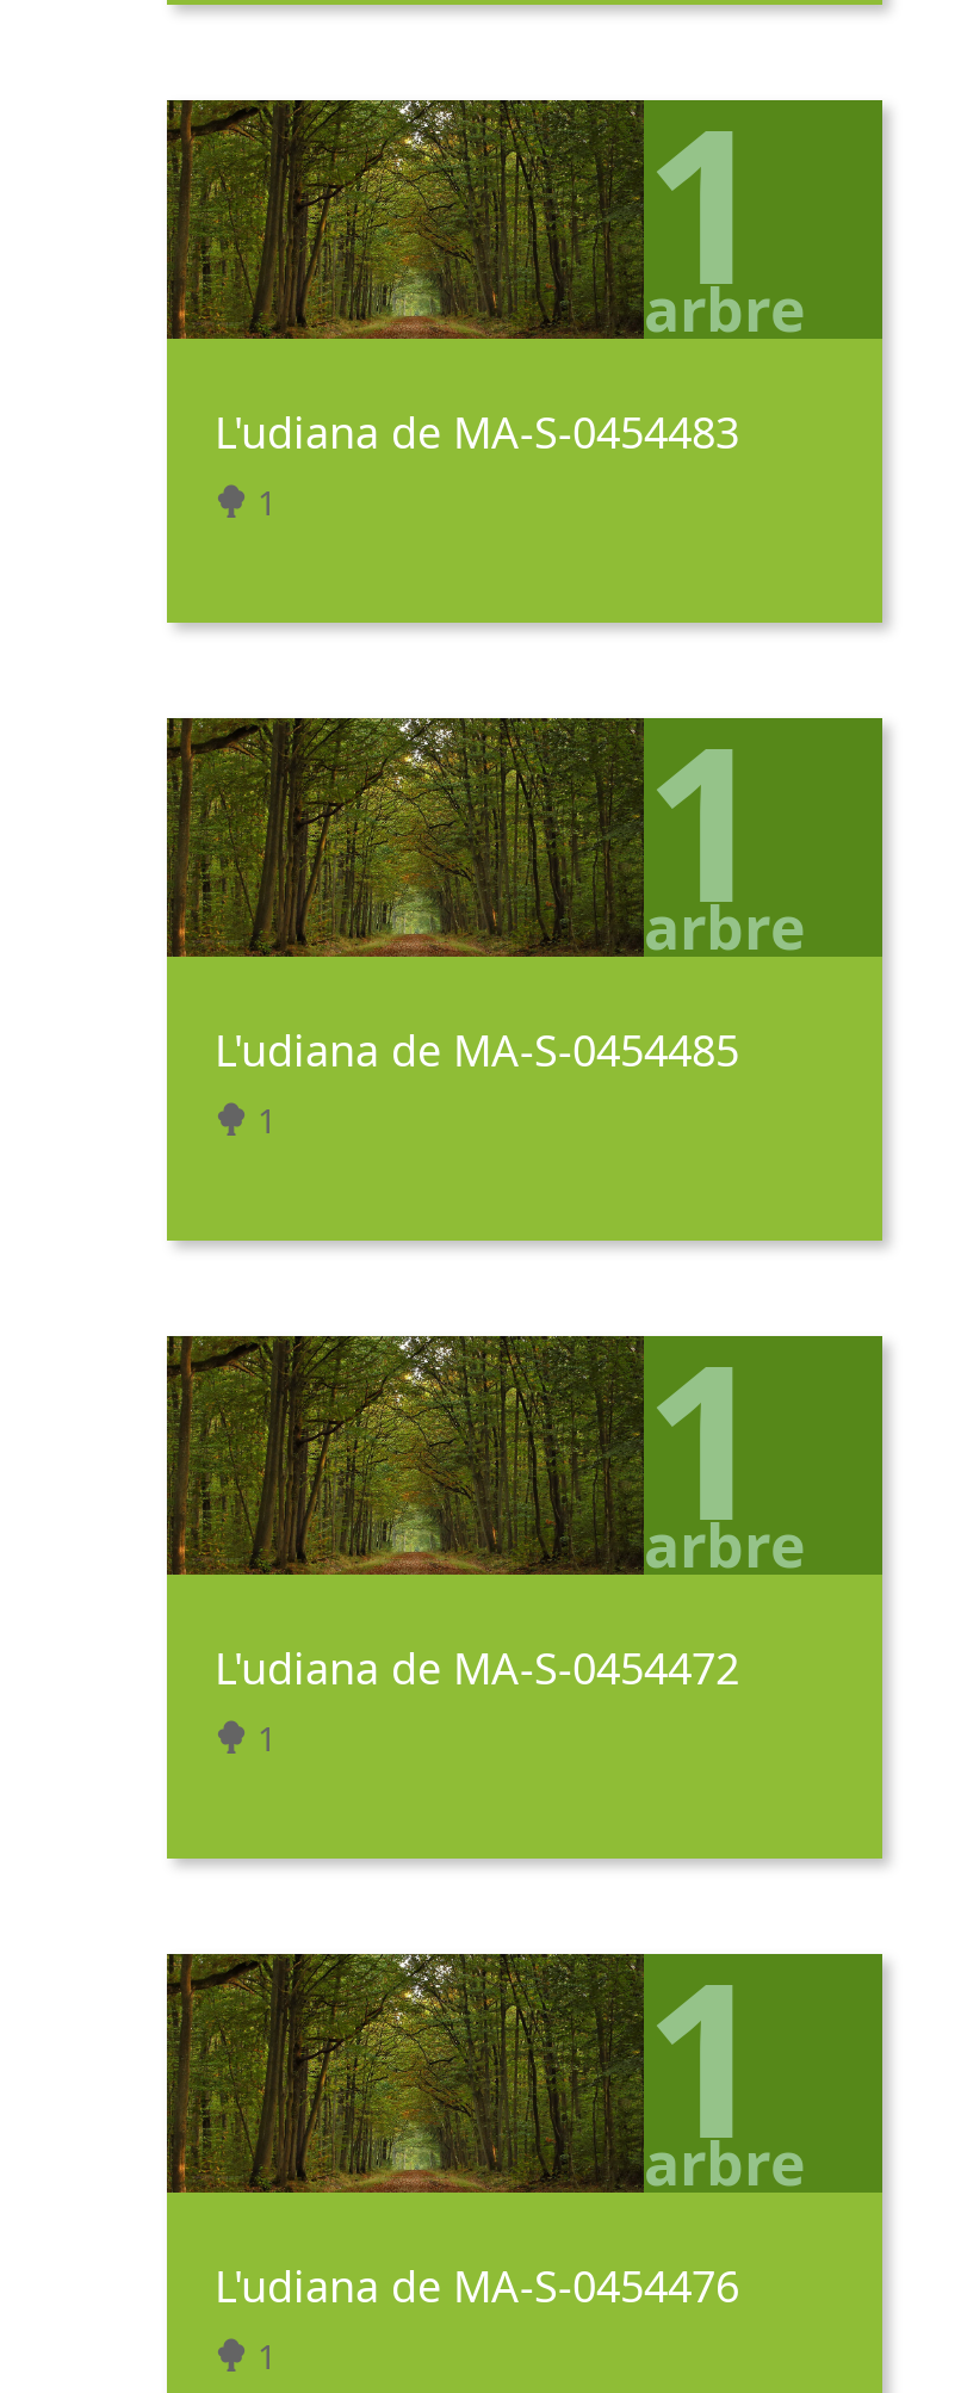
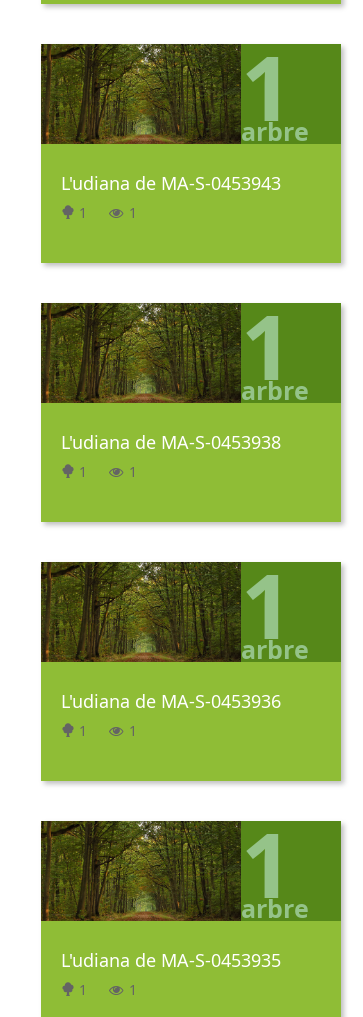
- L'udiana de MA-S-0454483
+ L'udiana de MA-S-0453943
+ 1

- L'udiana de MA-S-0454485
+ L'udiana de MA-S-0453938
+ 1

- L'udiana de MA-S-0454472
+ L'udiana de MA-S-0453936
+ 1

- L'udiana de MA-S-0454476
+ L'udiana de MA-S-0453935
+ 1
